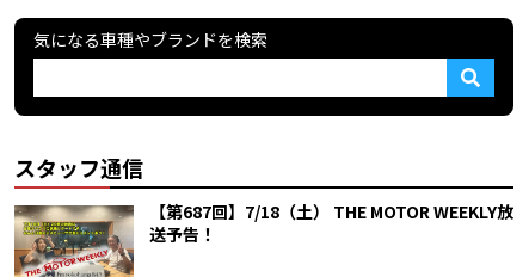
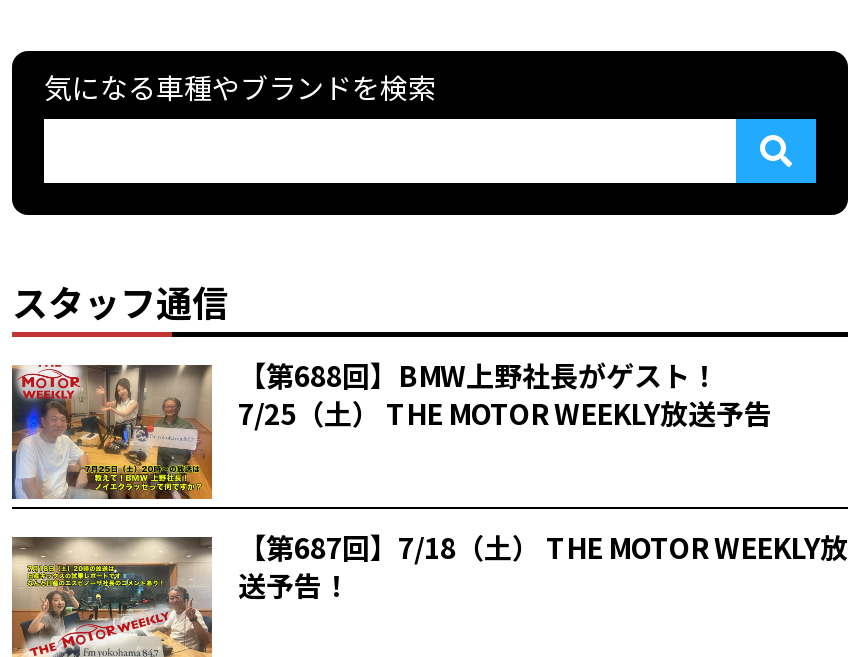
+ [image]
+ 【第688回】BMW上野社長がゲスト！
+ 7/25（土） THE MOTOR WEEKLY放送予告
